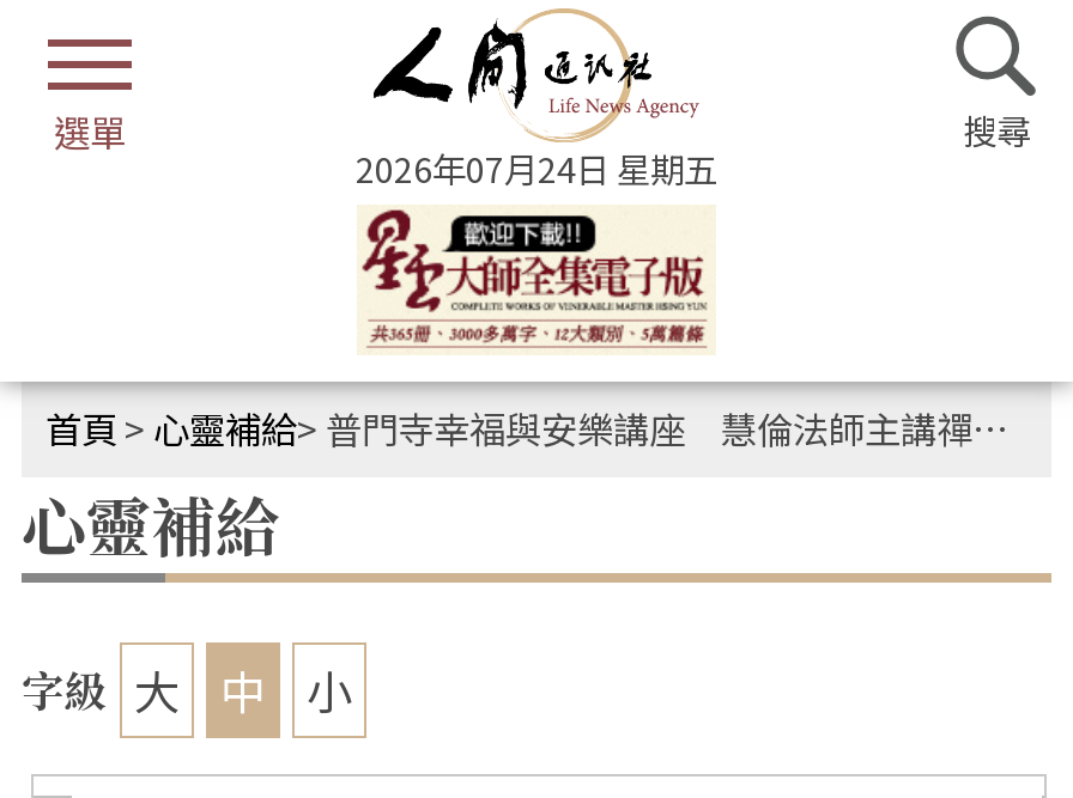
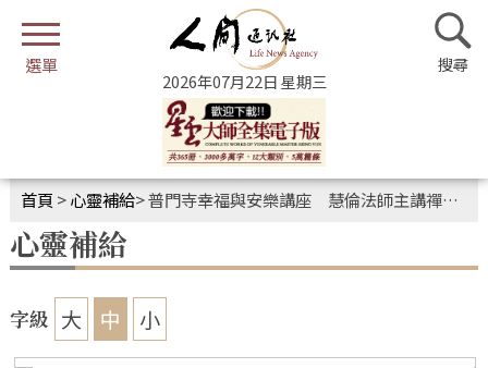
- 2026年07月24日 星期五
+ 2026年07月22日 星期三
